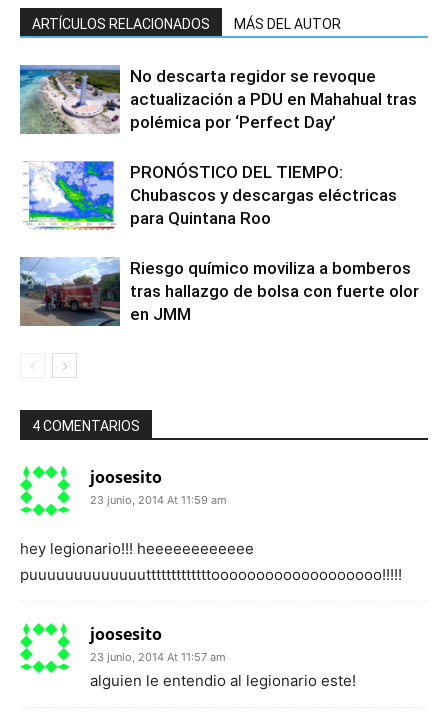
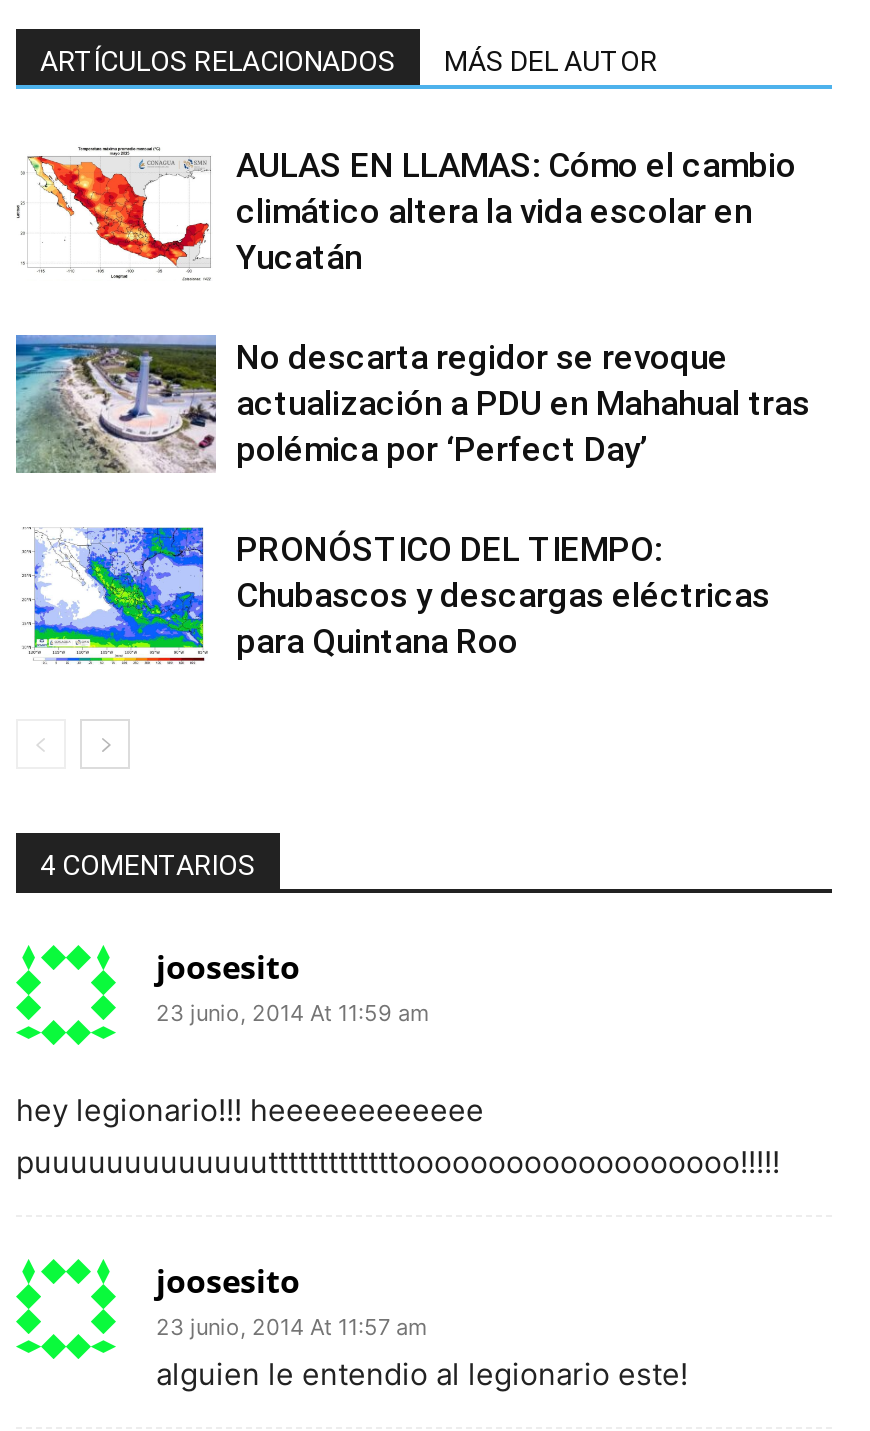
+ [image]
+ AULAS EN LLAMAS: Cómo el cambio
+ climático altera la vida escolar en
+ Yucatán

moved down: [image] | No descarta regidor se revoque | actualización a PDU en Mahahual tras | polémica por ‘Perfect Day’ | PRONÓSTICO DEL TIEMPO: | Chubascos y descargas eléctricas | para Quintana Roo

- [image]
- Riesgo químico moviliza a bomberos
- tras hallazgo de bolsa con fuerte olor
- en JMM
